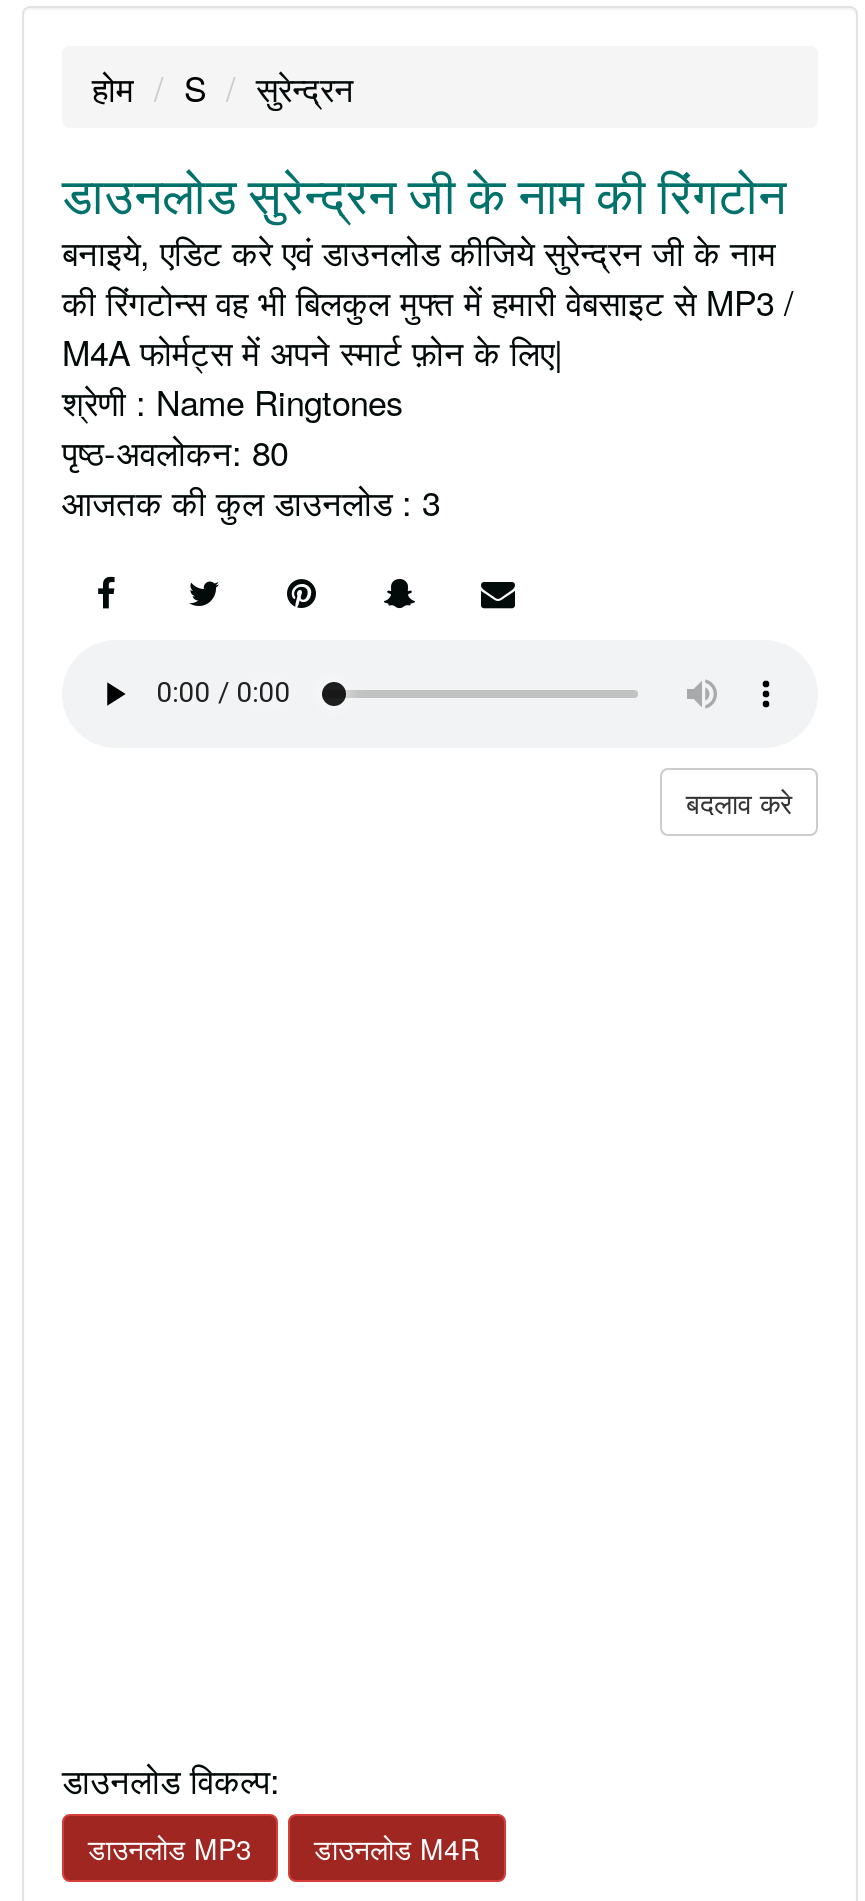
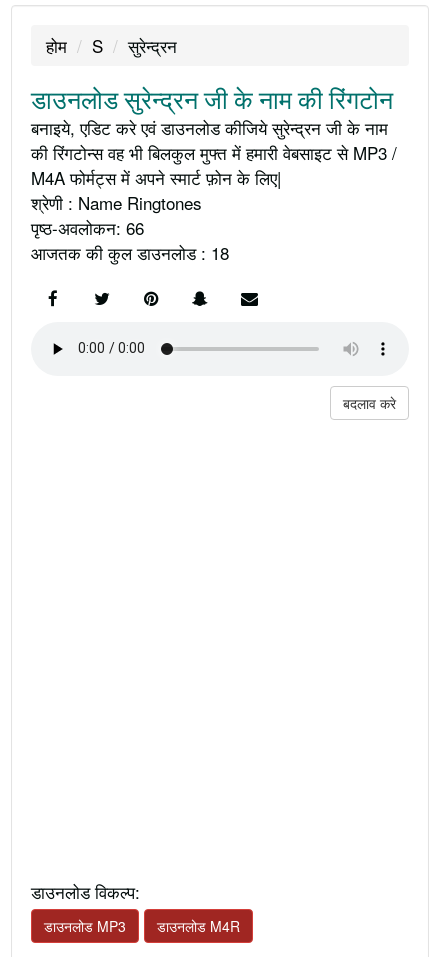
- पृष्ठ-अवलोकन: 80
+ पृष्ठ-अवलोकन: 66

- आजतक की कुल डाउनलोड : 3
+ आजतक की कुल डाउनलोड : 18
